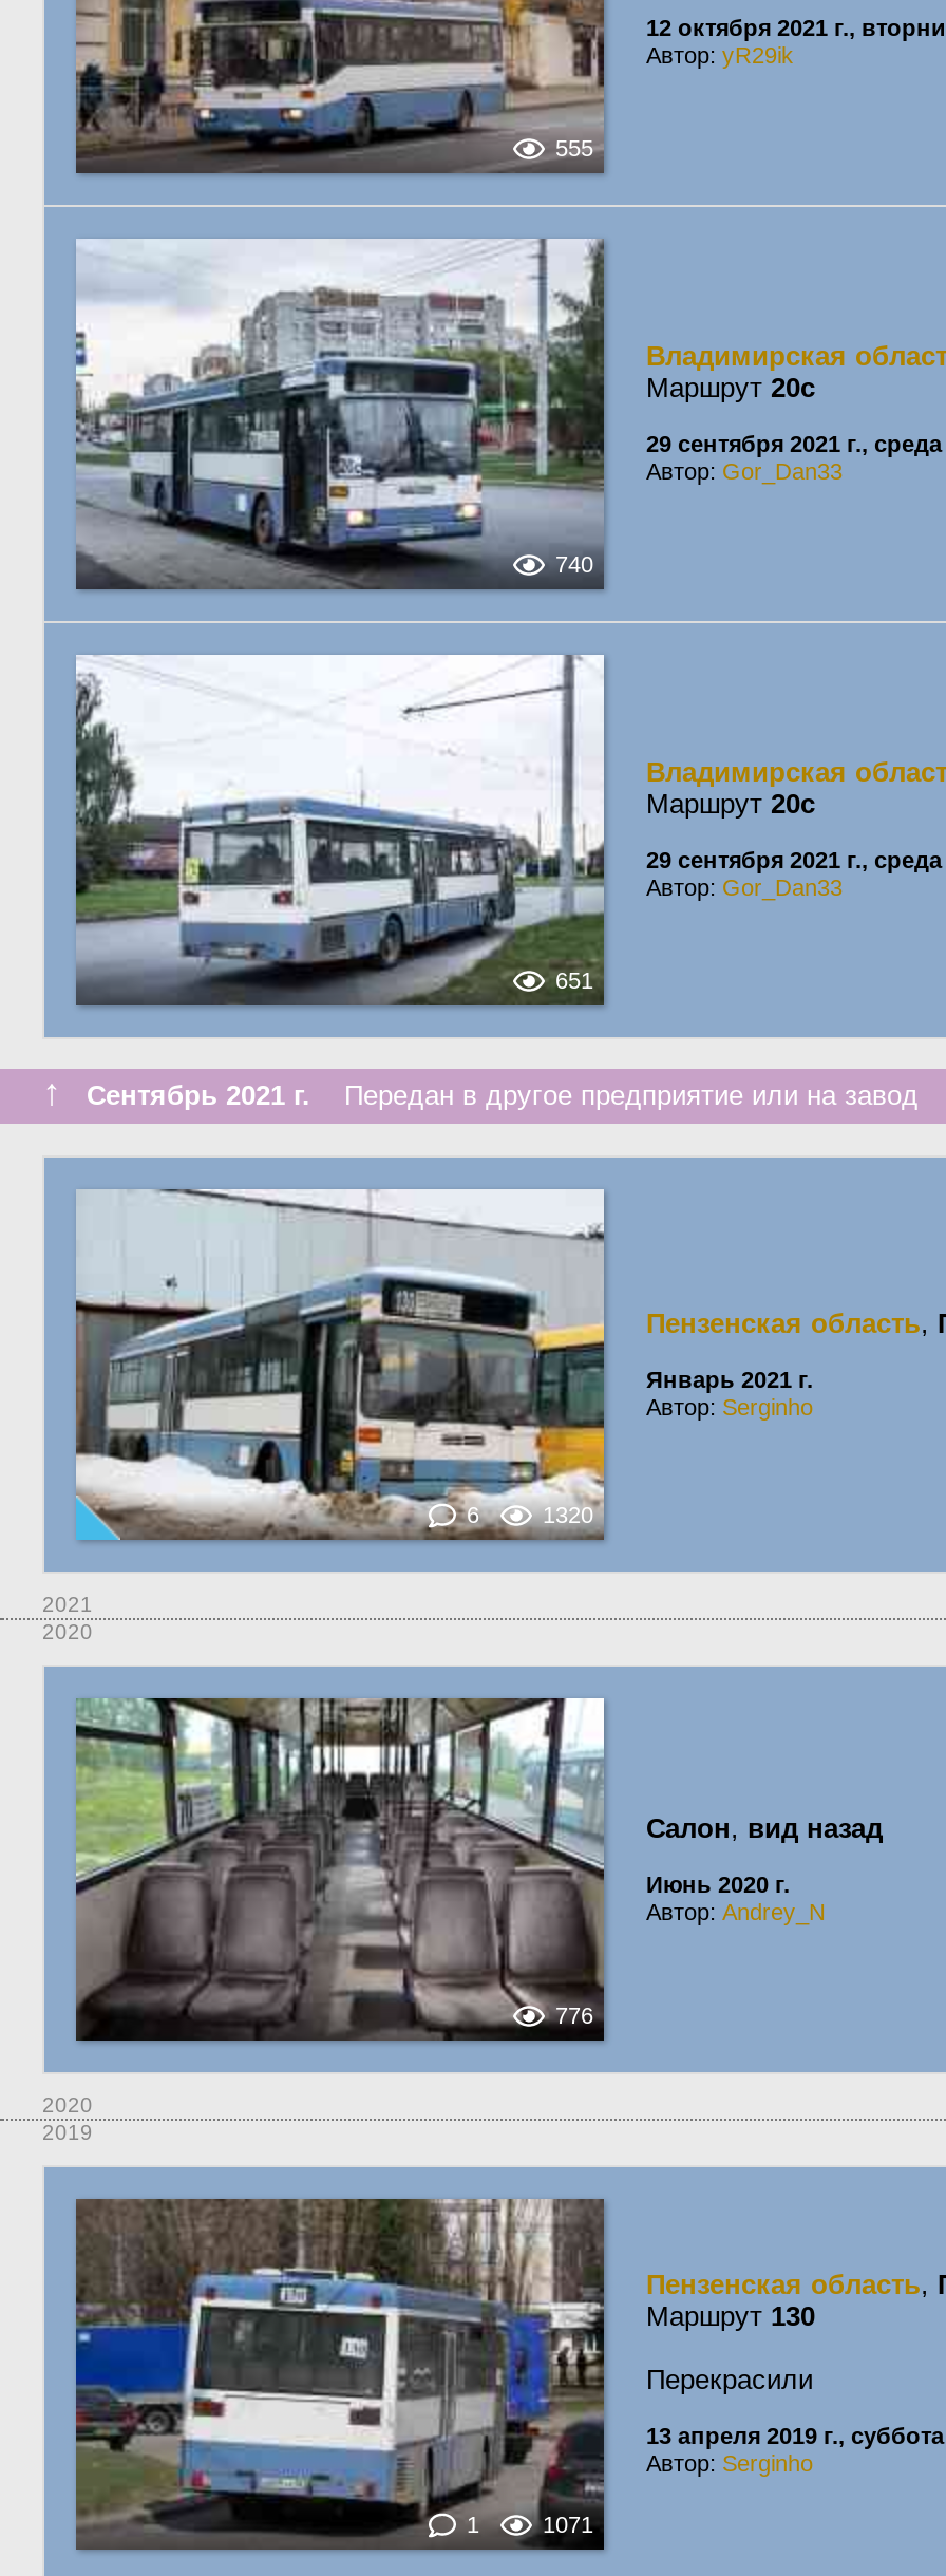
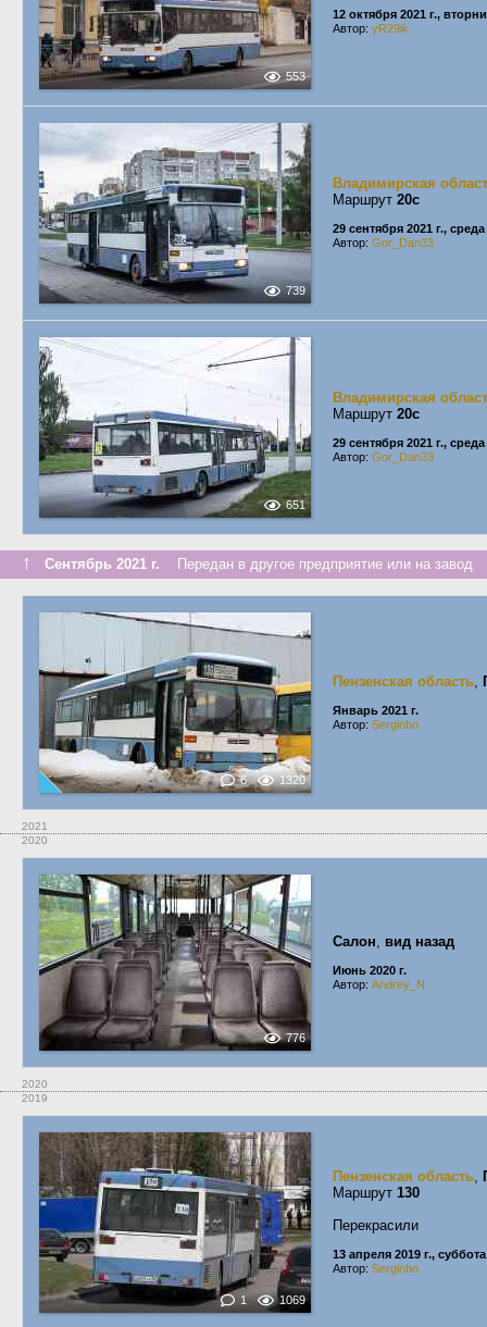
- 555
+ 553

- 740
+ 739

- 1071
+ 1069
